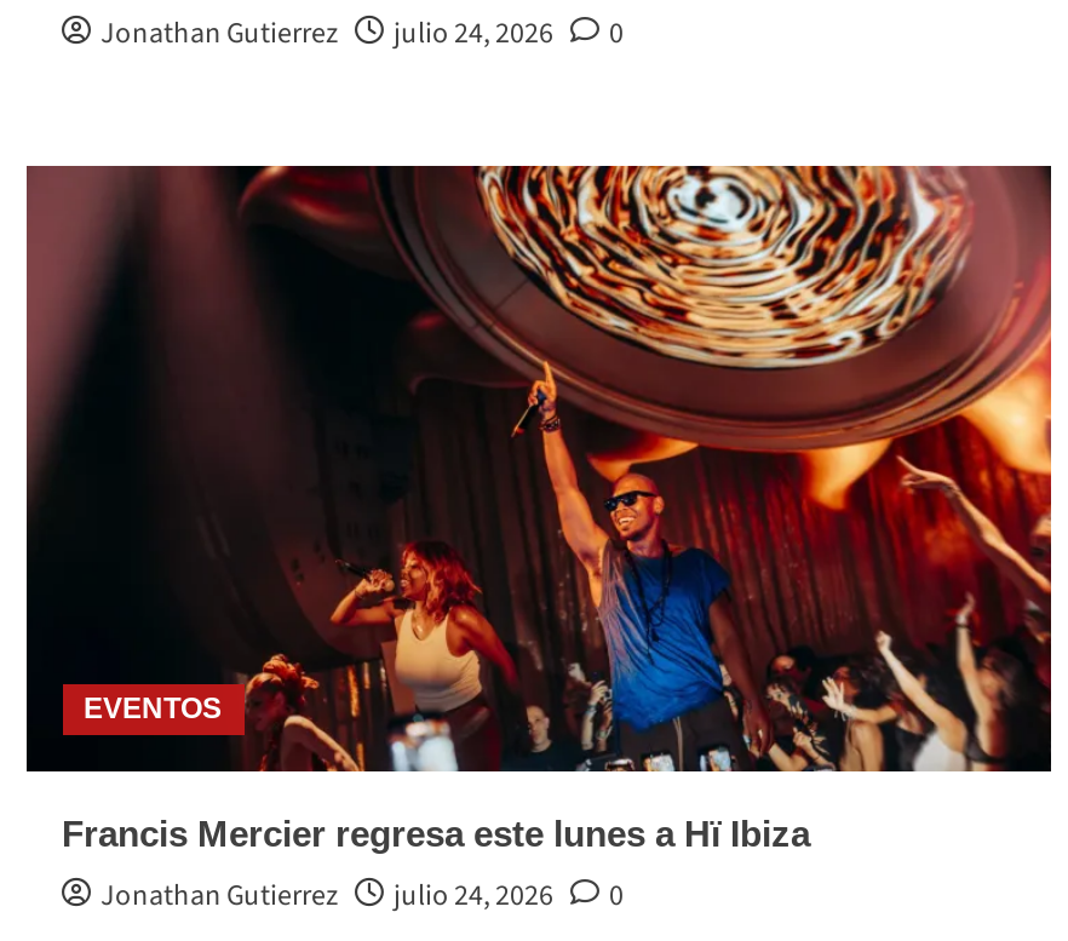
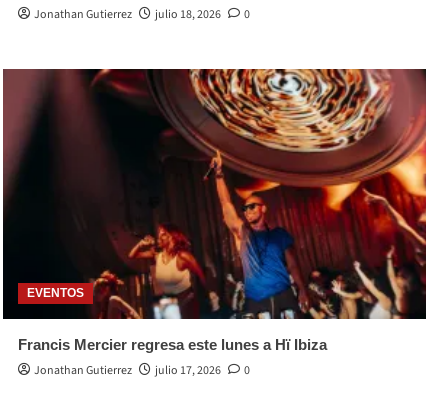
- Jonathan Gutierrez julio 24, 2026 0
+ Jonathan Gutierrez julio 18, 2026 0

- Jonathan Gutierrez julio 24, 2026 0
+ Jonathan Gutierrez julio 17, 2026 0
